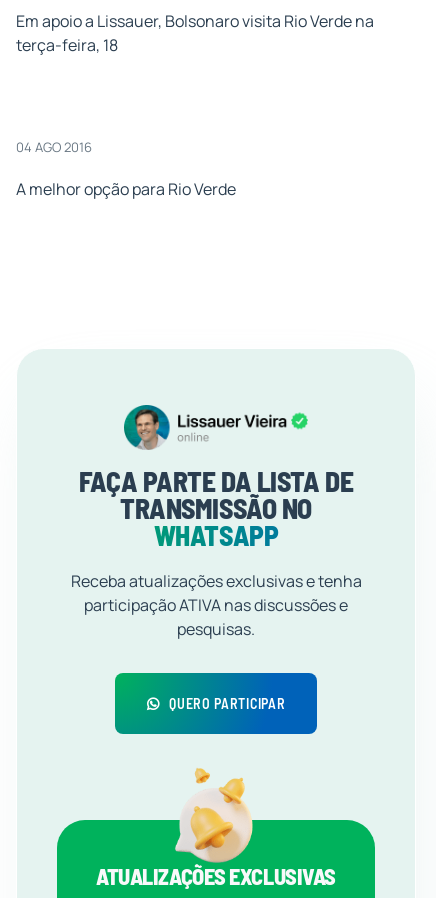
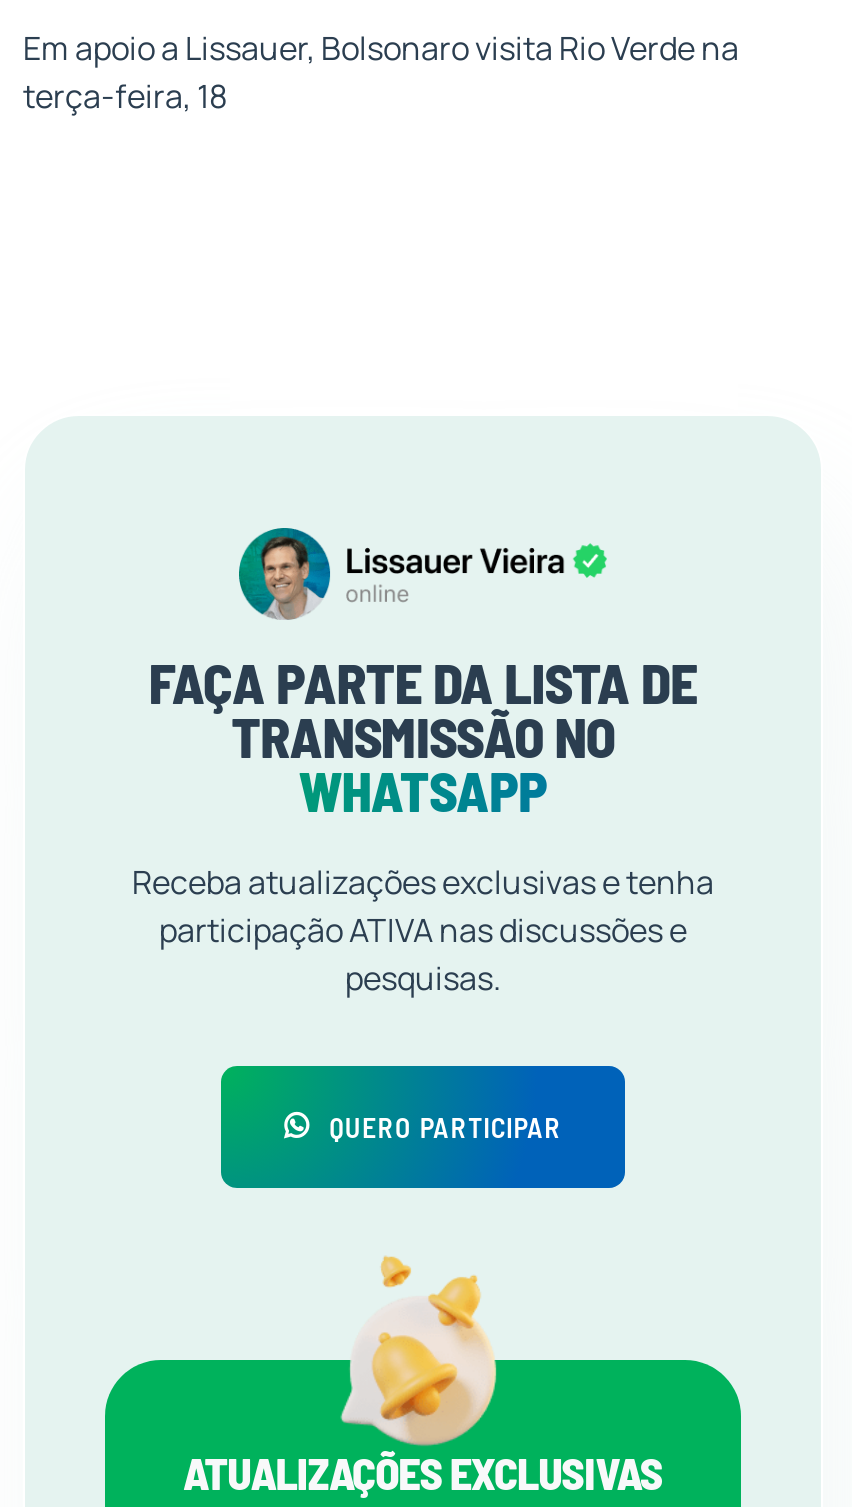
- 04 AGO 2016
- A melhor opção para Rio Verde
